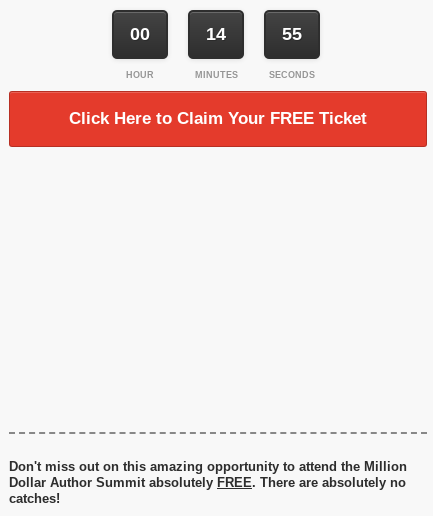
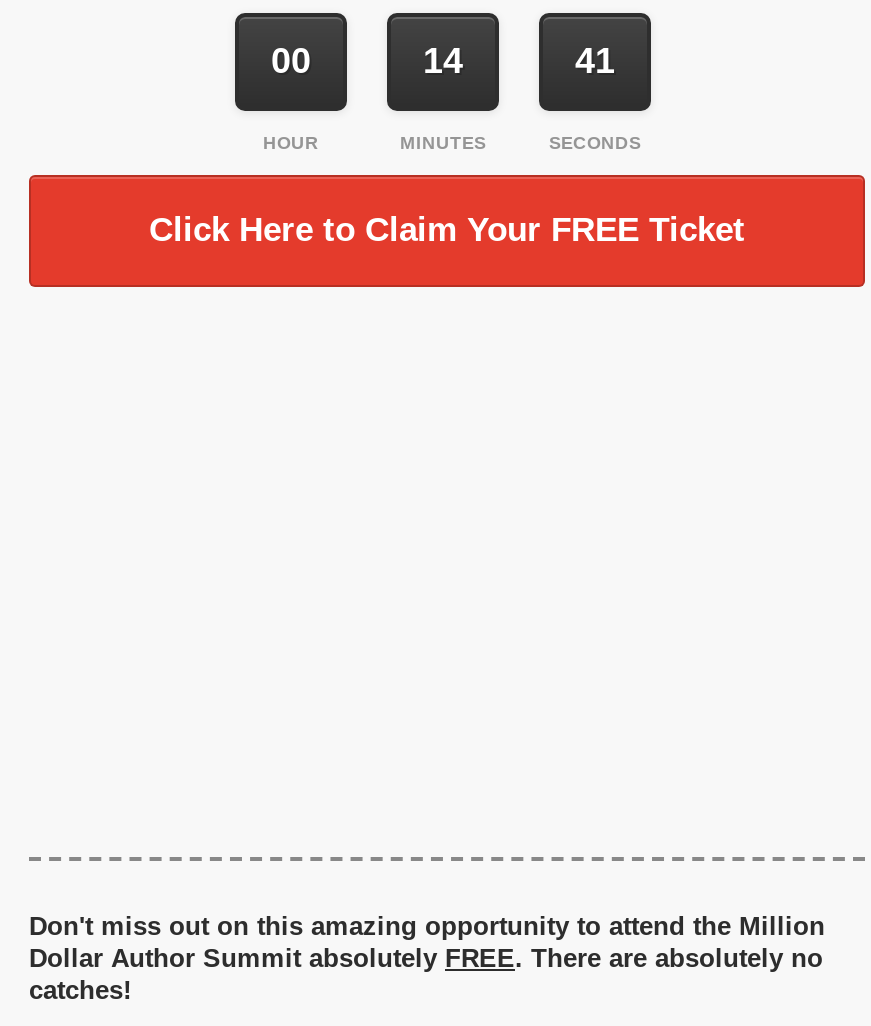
- 55
+ 41
